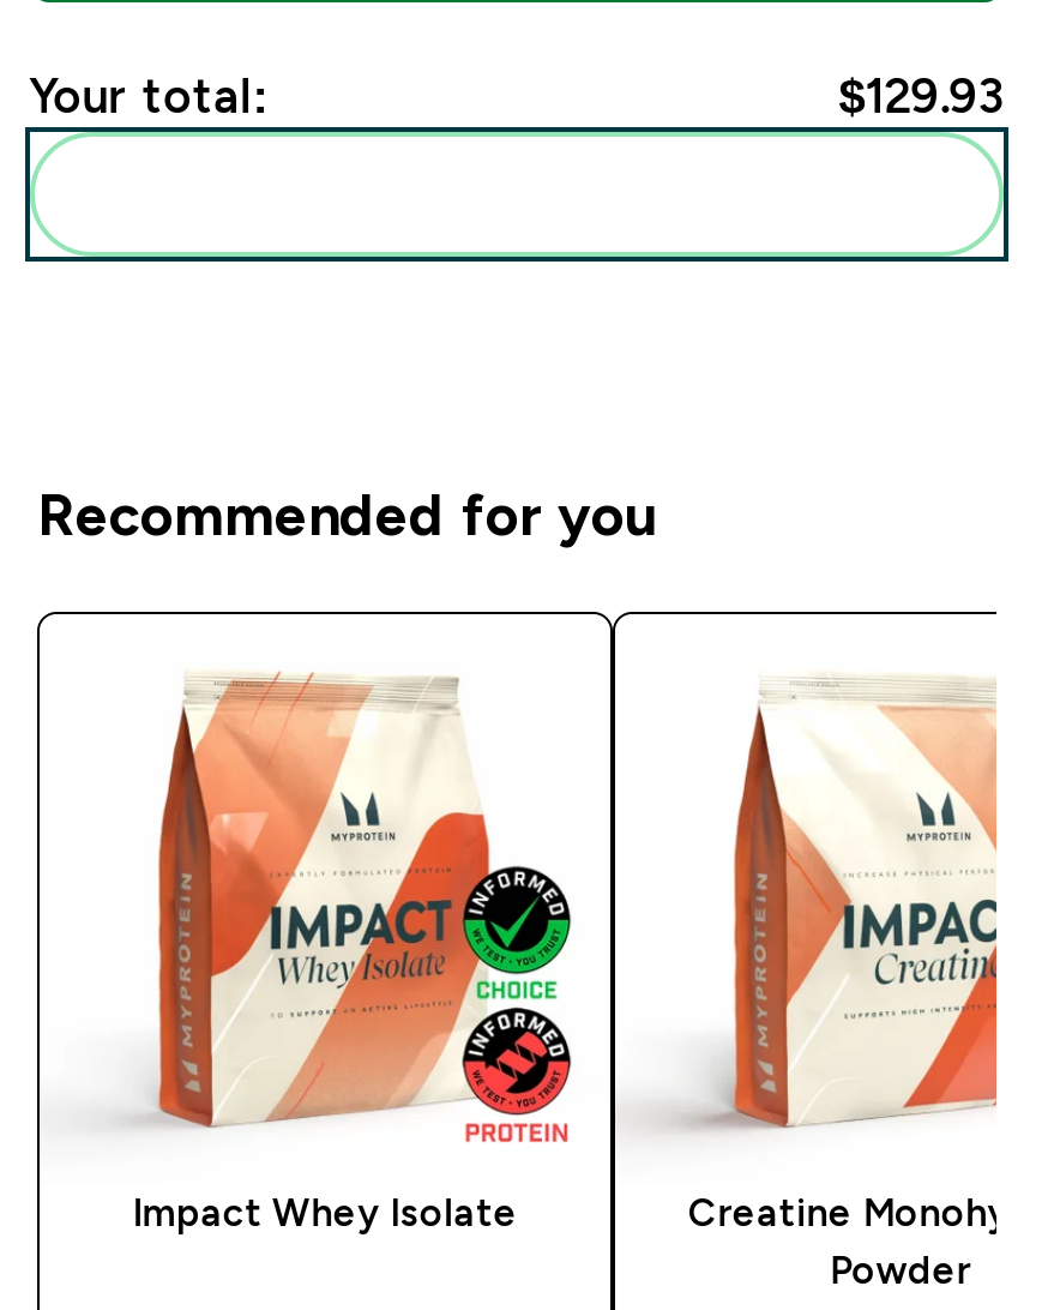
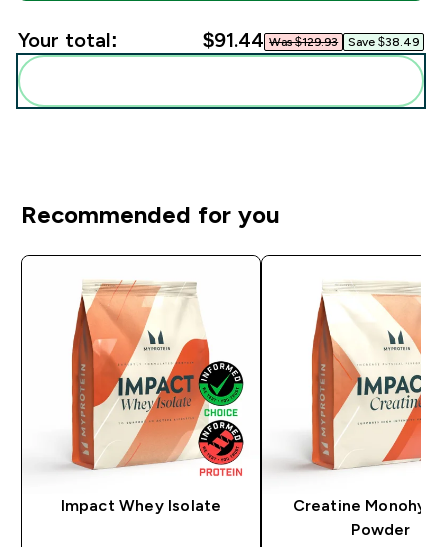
- $129.93
+ $91.44 Was $129.93
+ Save $38.49
